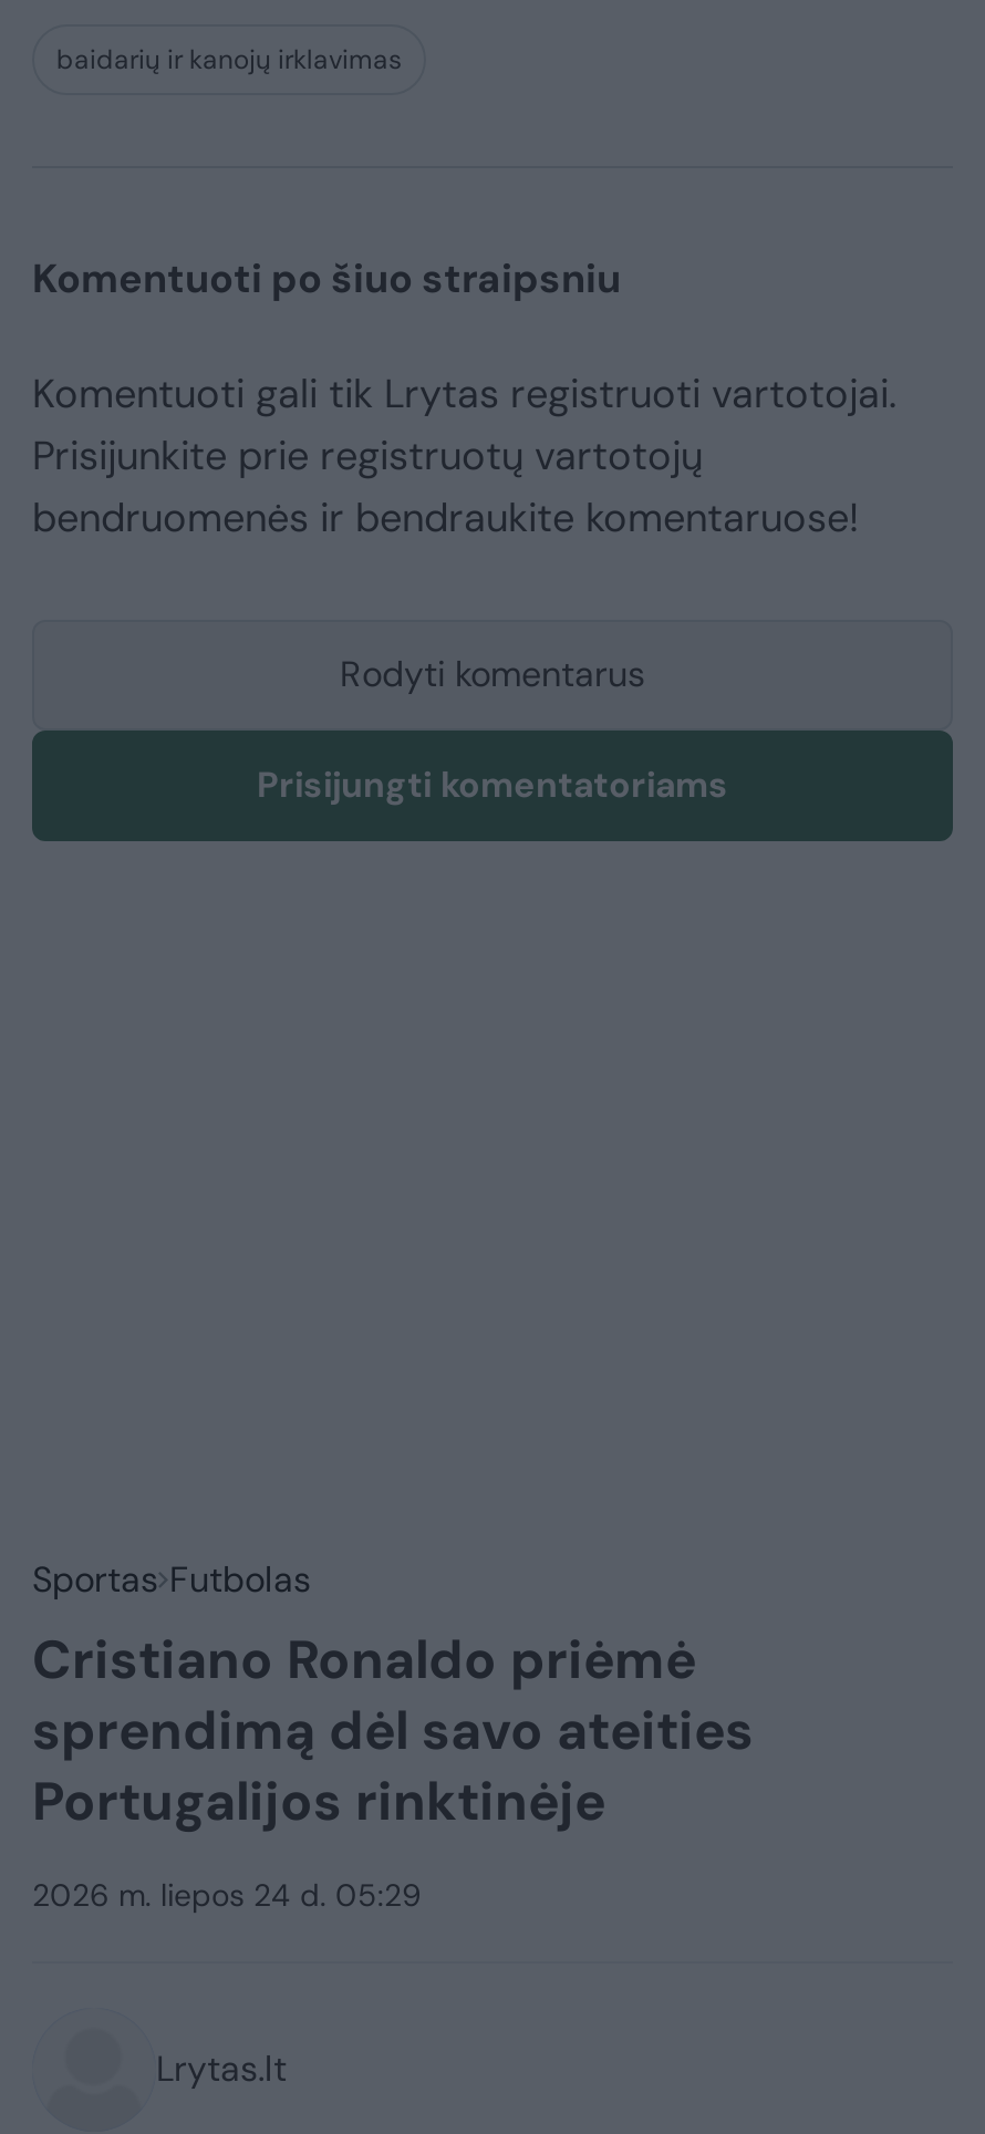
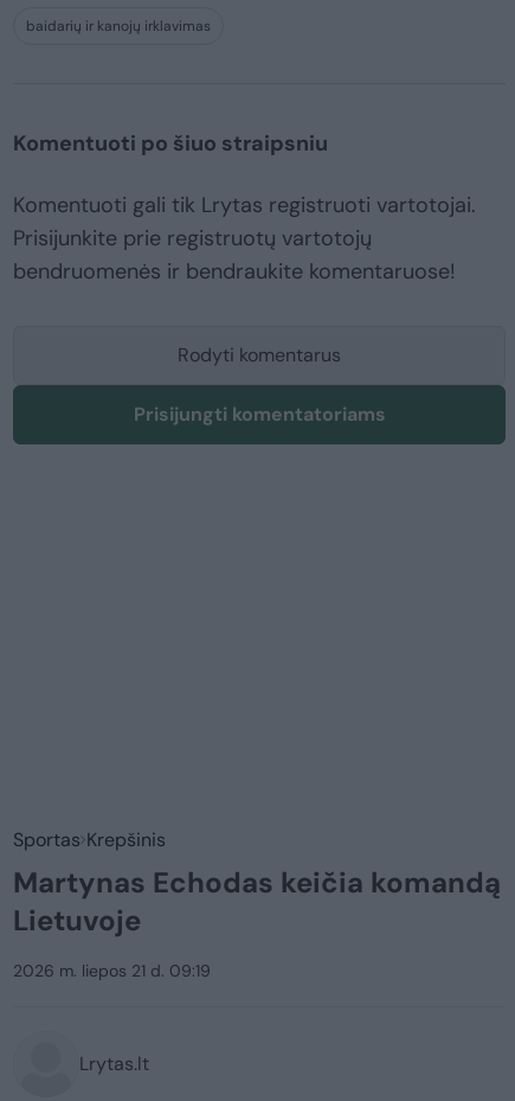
- Sportas Futbolas
- Cristiano Ronaldo priėmė
- sprendimą dėl savo ateities
- Portugalijos rinktinėje
+ Sportas Krepšinis
+ Martynas Echodas keičia komandą
+ Lietuvoje

- 2026 m. liepos 24 d. 05:29
+ 2026 m. liepos 21 d. 09:19
